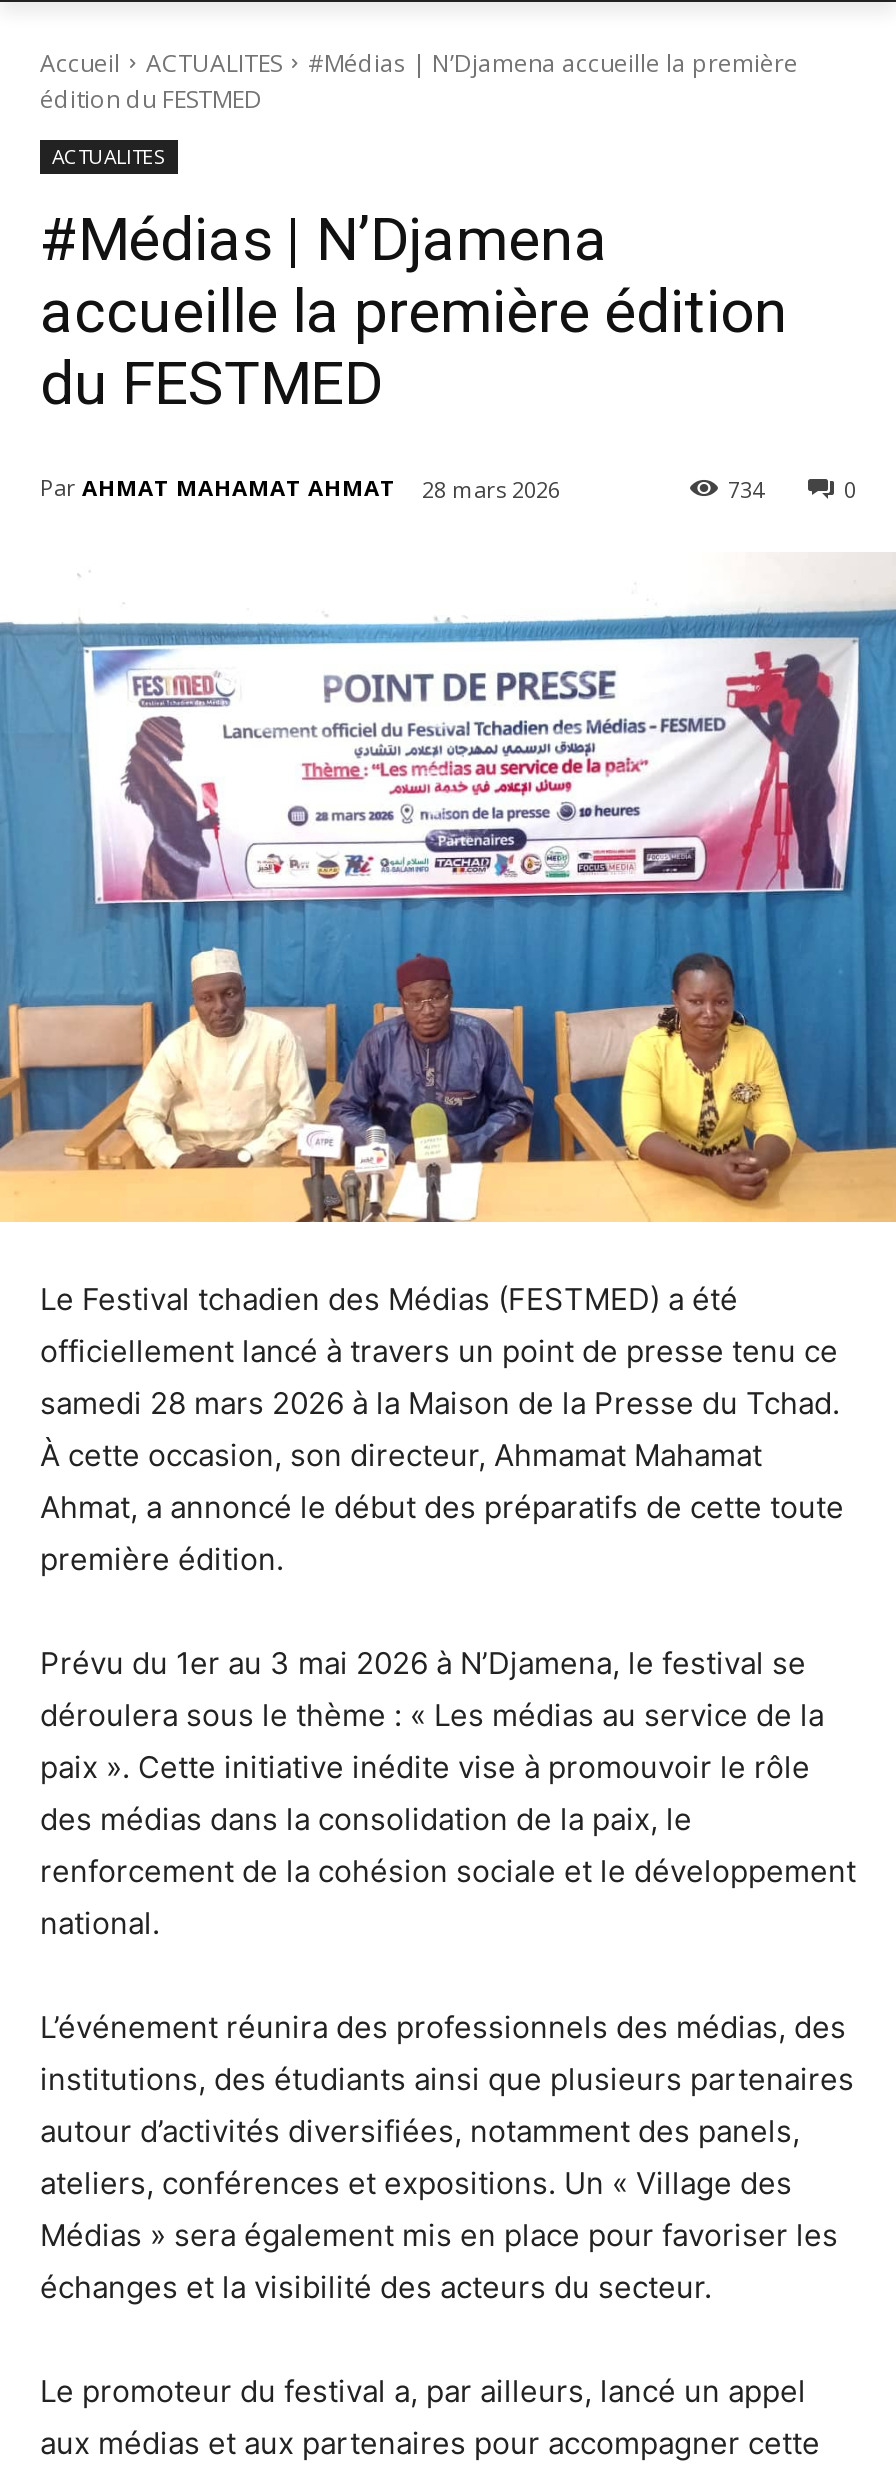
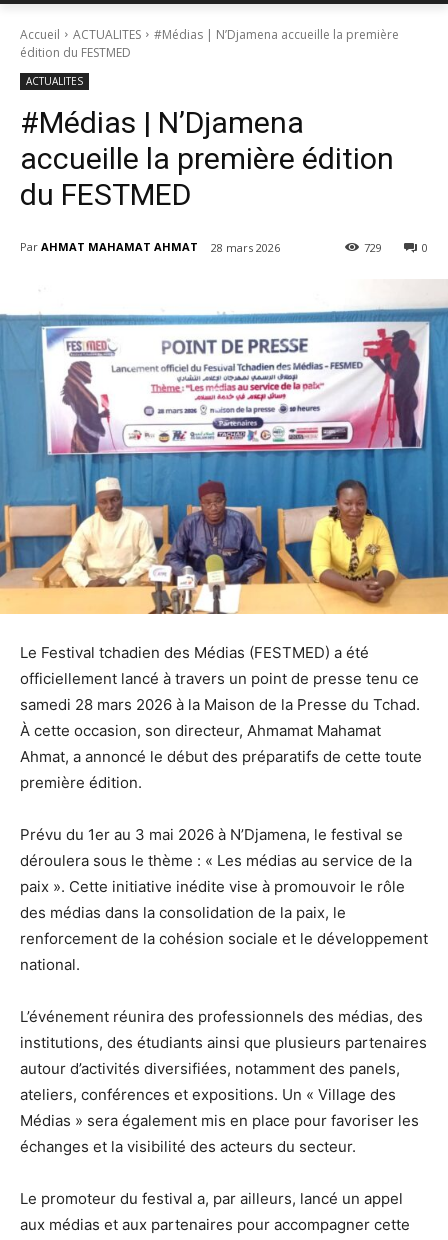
- 734
+ 729
